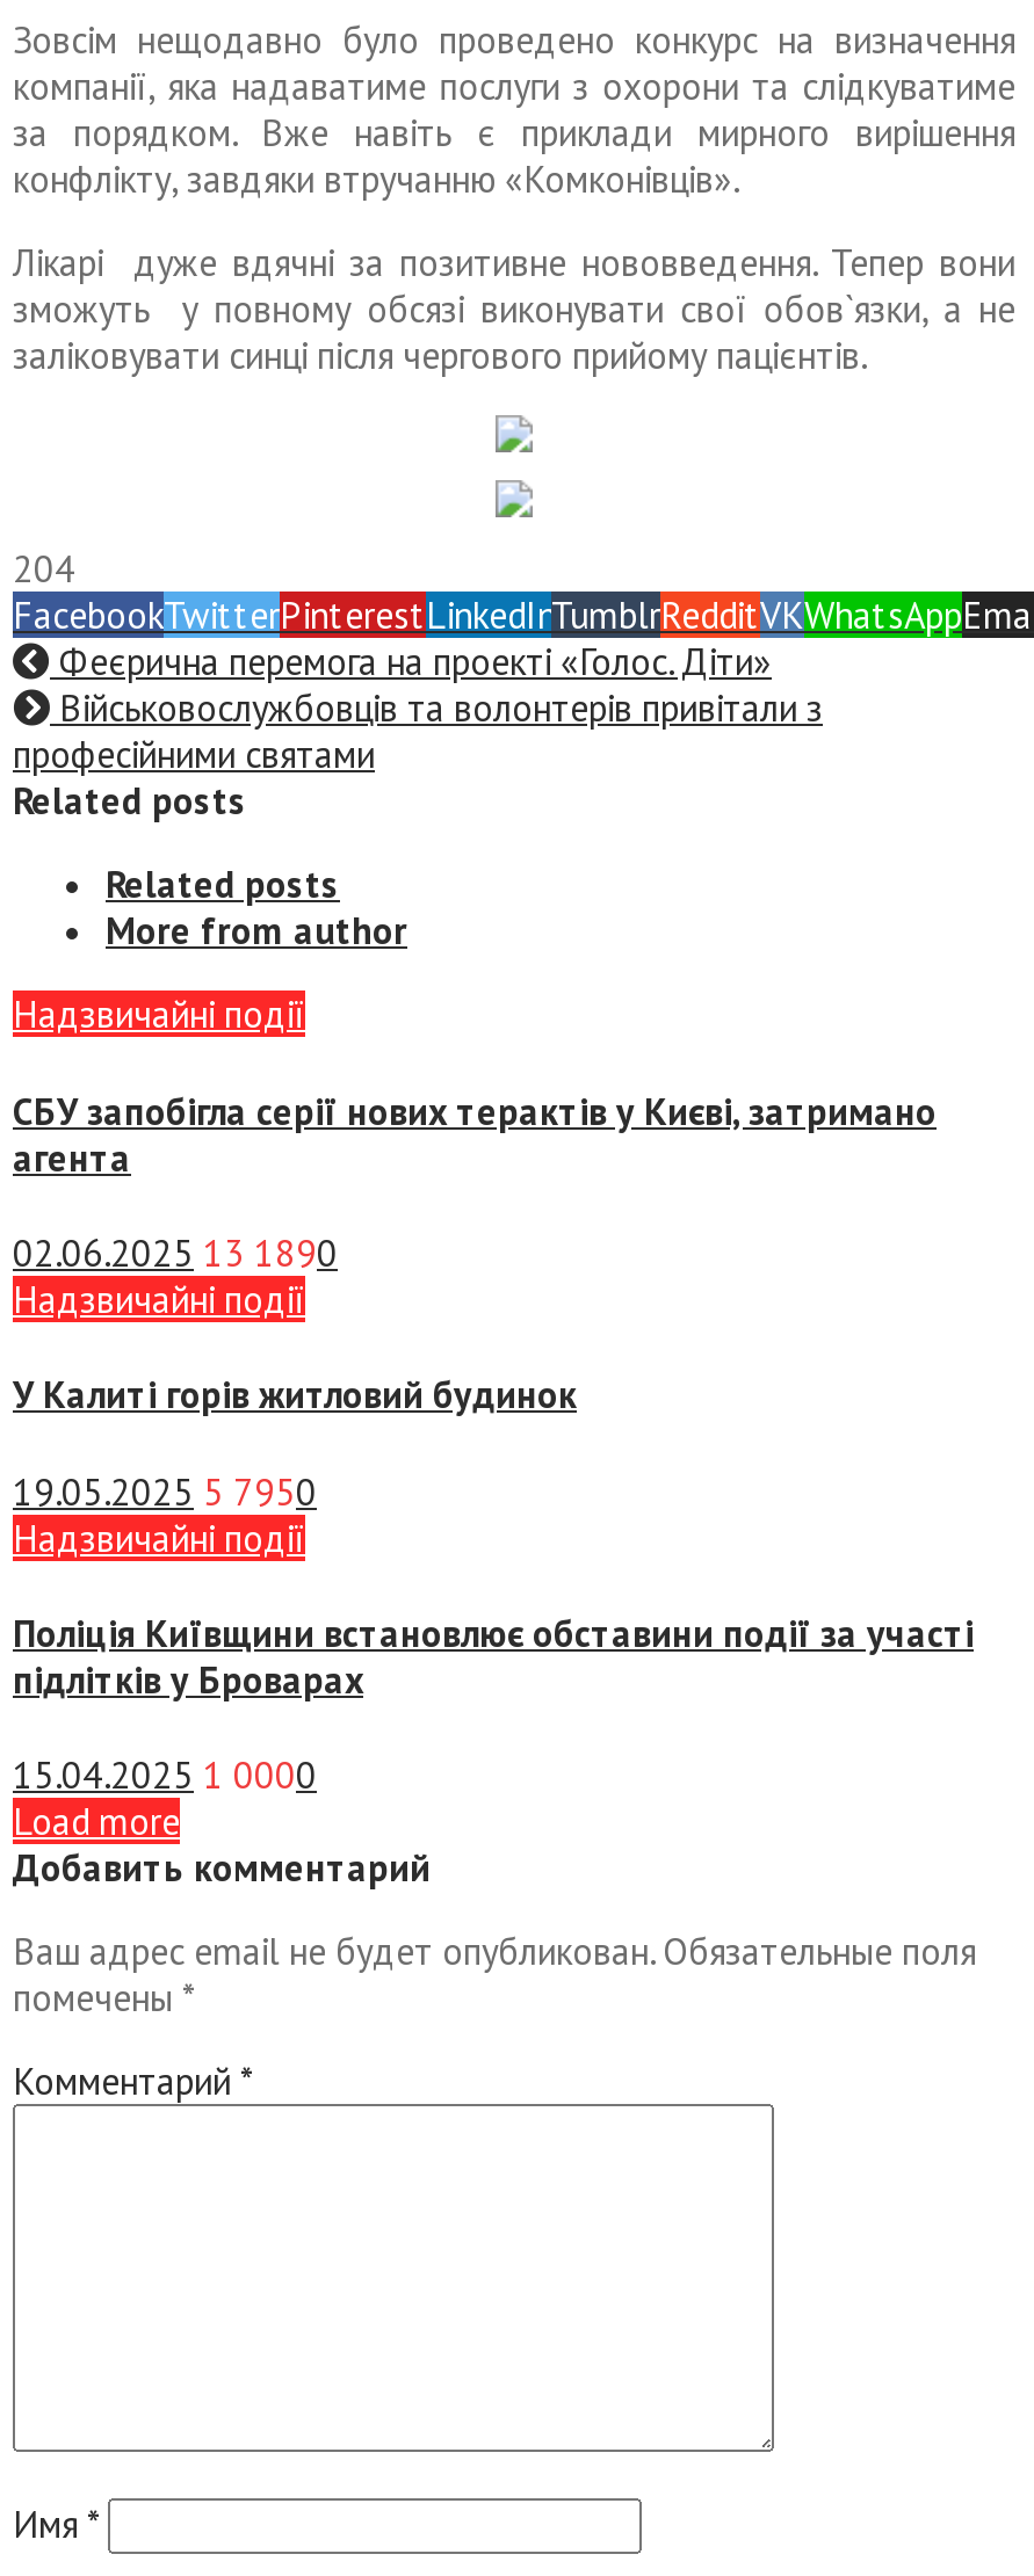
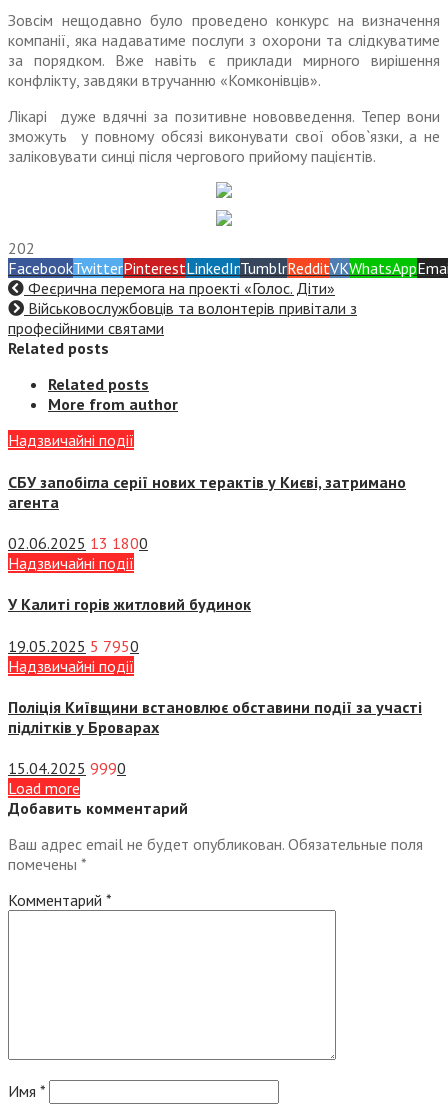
- 204
+ 202

- 02.06.2025 13 1890
+ 02.06.2025 13 1800

- 15.04.2025 1 0000
+ 15.04.2025 9990
